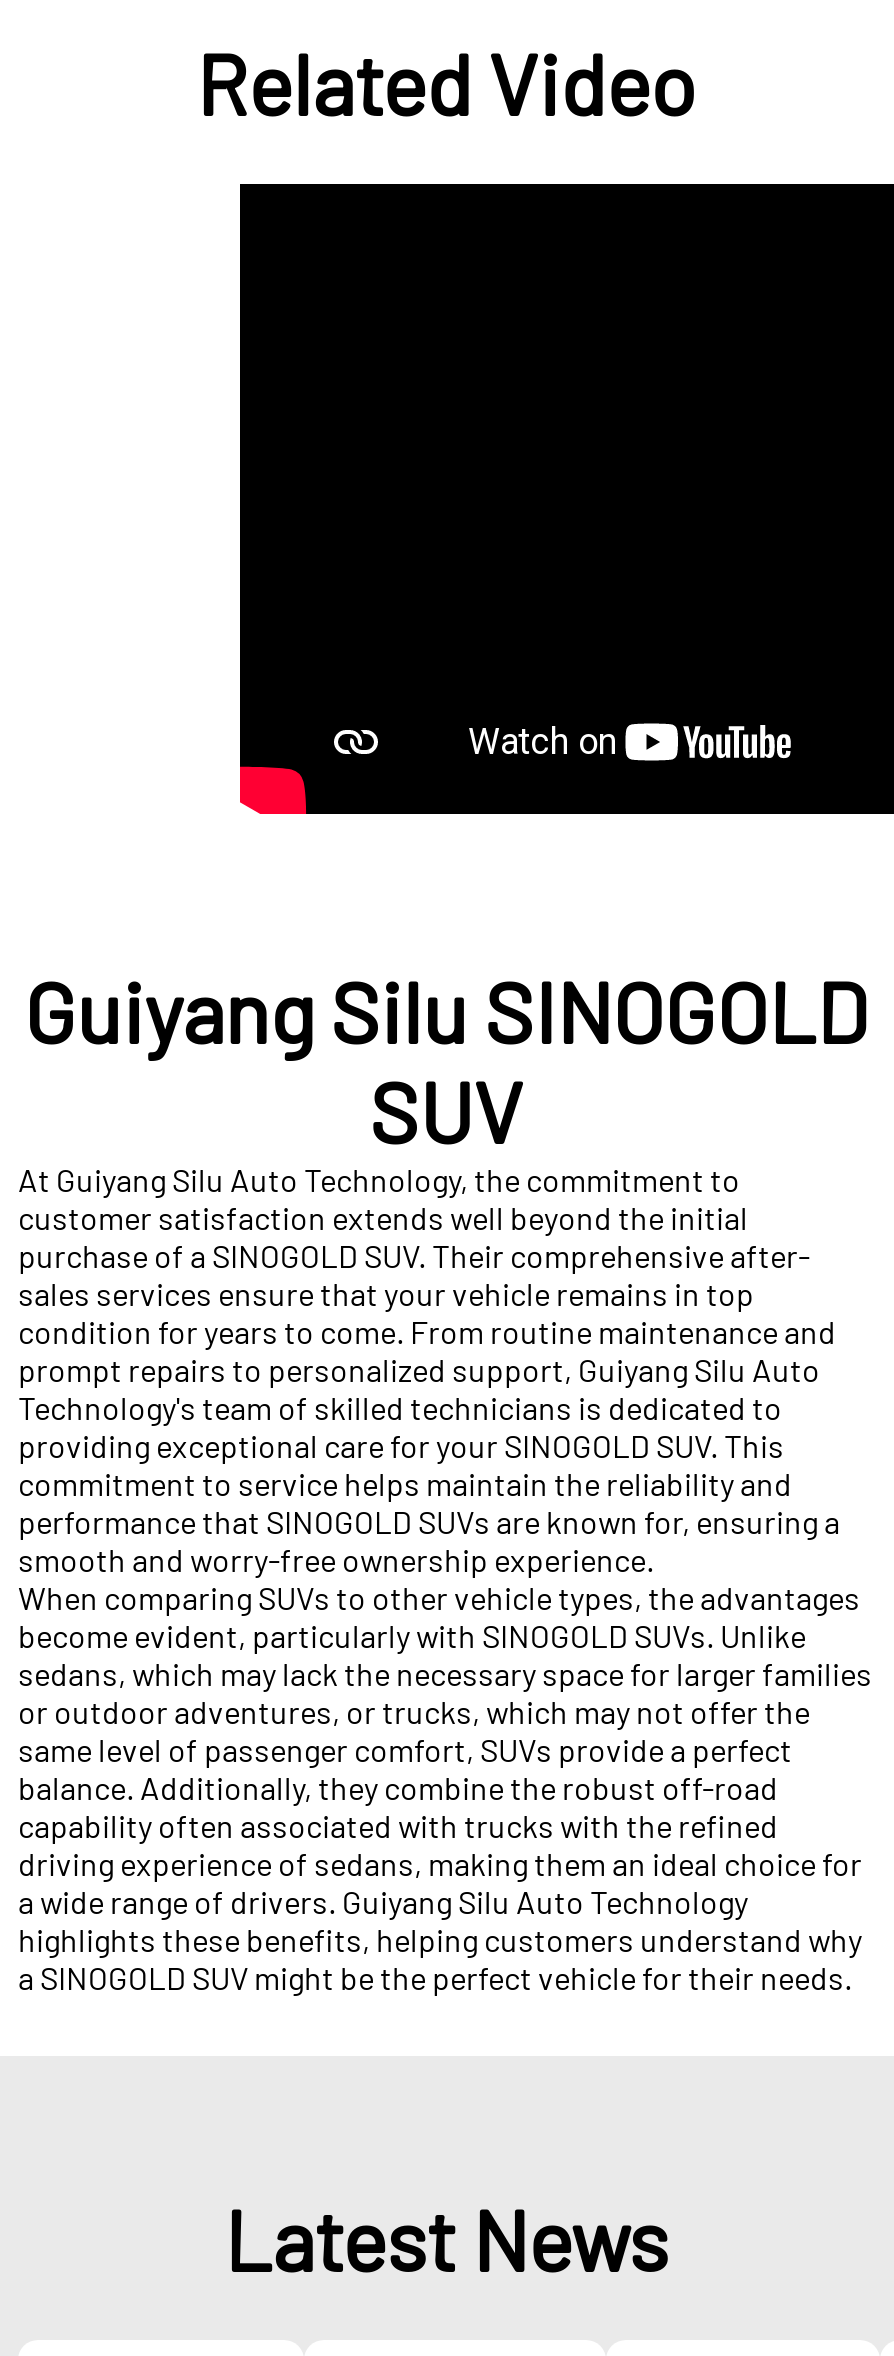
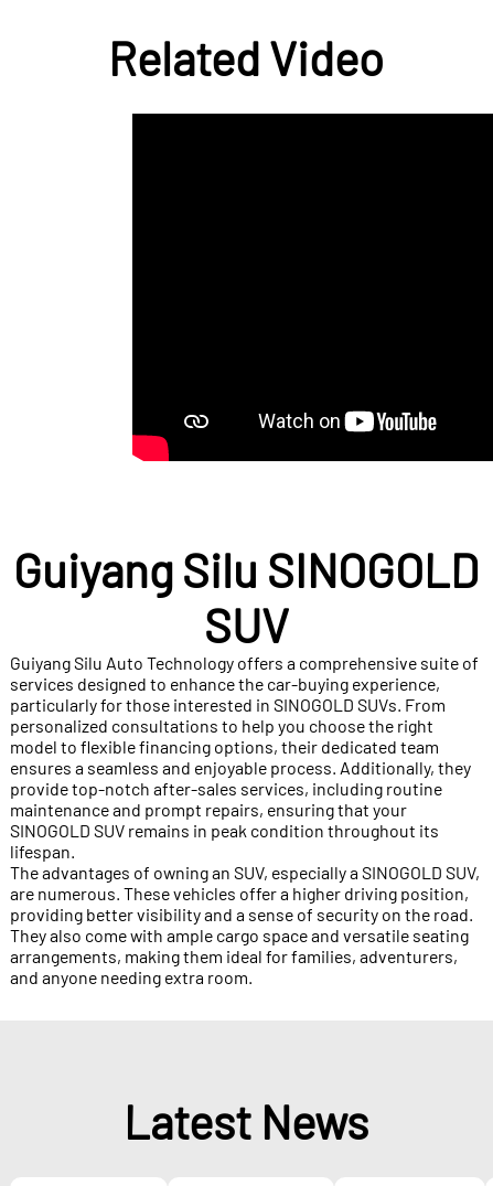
- At Guiyang Silu Auto Technology, the commitment to
- customer satisfaction extends well beyond the initial
- purchase of a SINOGOLD SUV. Their comprehensive after-
- sales services ensure that your vehicle remains in top
- condition for years to come. From routine maintenance and
- prompt repairs to personalized support, Guiyang Silu Auto
- Technology's team of skilled technicians is dedicated to
- providing exceptional care for your SINOGOLD SUV. This
- commitment to service helps maintain the reliability and
- performance that SINOGOLD SUVs are known for, ensuring a
- smooth and worry-free ownership experience.
- When comparing SUVs to other vehicle types, the advantages
- become evident, particularly with SINOGOLD SUVs. Unlike
- sedans, which may lack the necessary space for larger families
- or outdoor adventures, or trucks, which may not offer the
- same level of passenger comfort, SUVs provide a perfect
- balance. Additionally, they combine the robust off-road
- capability often associated with trucks with the refined
- driving experience of sedans, making them an ideal choice for
- a wide range of drivers. Guiyang Silu Auto Technology
- highlights these benefits, helping customers understand why
- a SINOGOLD SUV might be the perfect vehicle for their needs.
+ Guiyang Silu Auto Technology offers a comprehensive suite of
+ services designed to enhance the car-buying experience,
+ particularly for those interested in SINOGOLD SUVs. From
+ personalized consultations to help you choose the right
+ model to flexible financing options, their dedicated team
+ ensures a seamless and enjoyable process. Additionally, they
+ provide top-notch after-sales services, including routine
+ maintenance and prompt repairs, ensuring that your
+ SINOGOLD SUV remains in peak condition throughout its
+ lifespan.
+ The advantages of owning an SUV, especially a SINOGOLD SUV,
+ are numerous. These vehicles offer a higher driving position,
+ providing better visibility and a sense of security on the road.
+ They also come with ample cargo space and versatile seating
+ arrangements, making them ideal for families, adventurers,
+ and anyone needing extra room.
